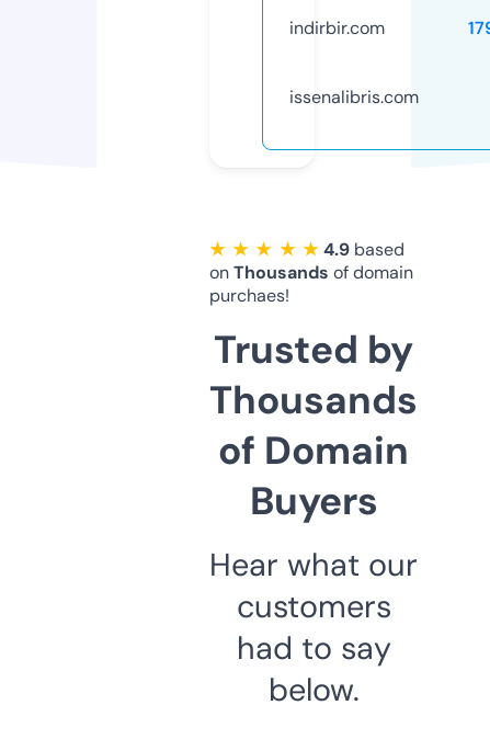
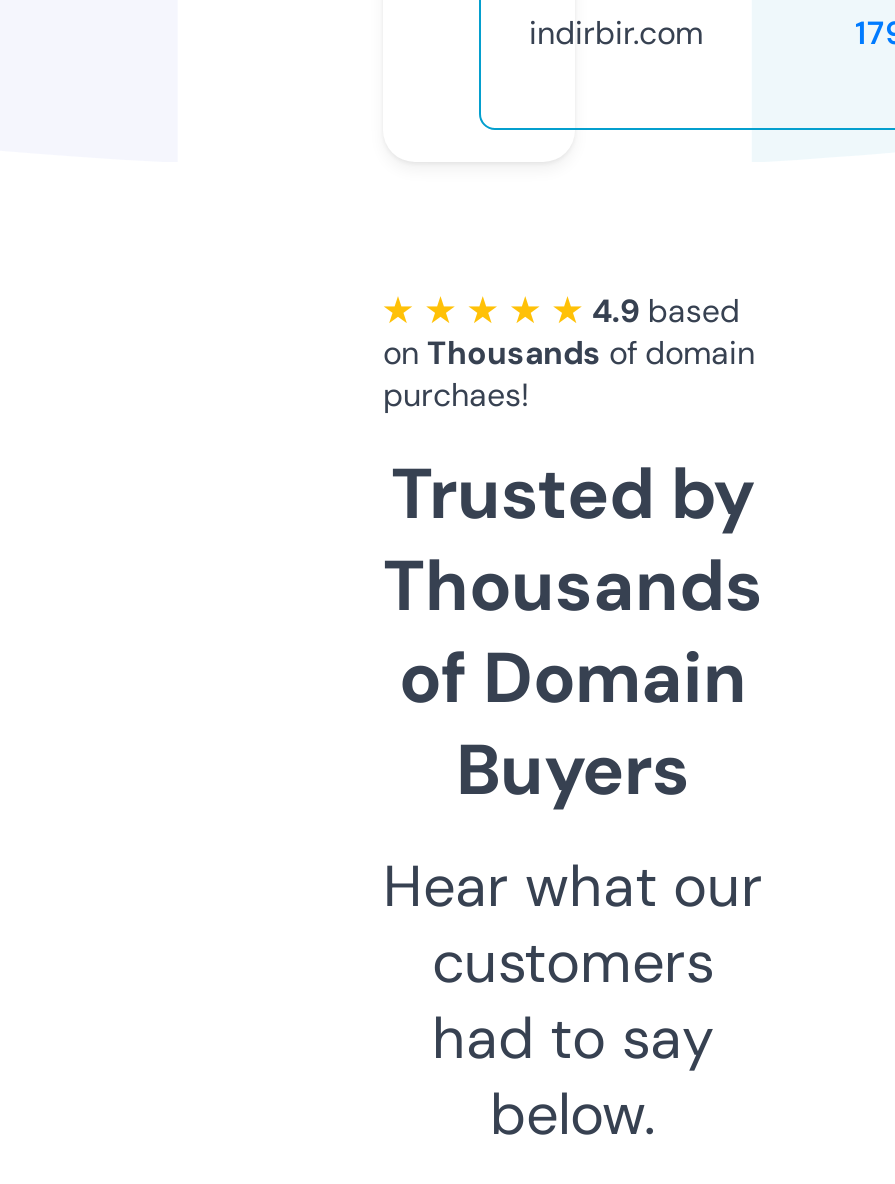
- issenalibris.com
